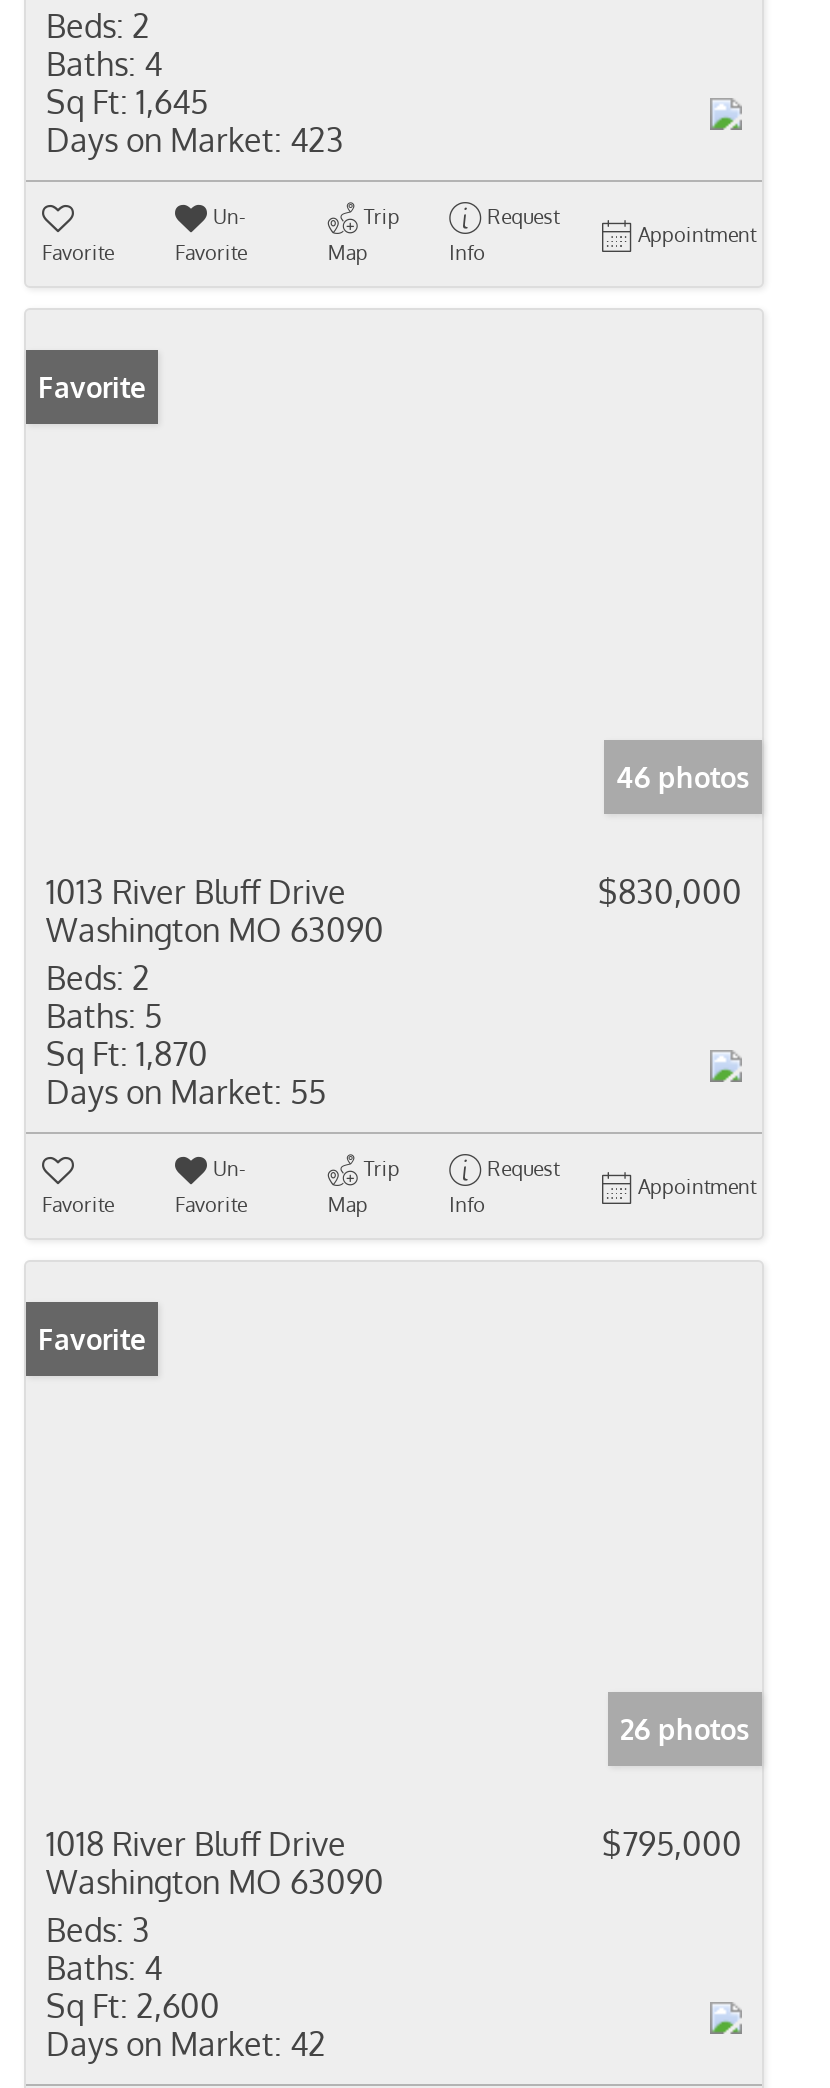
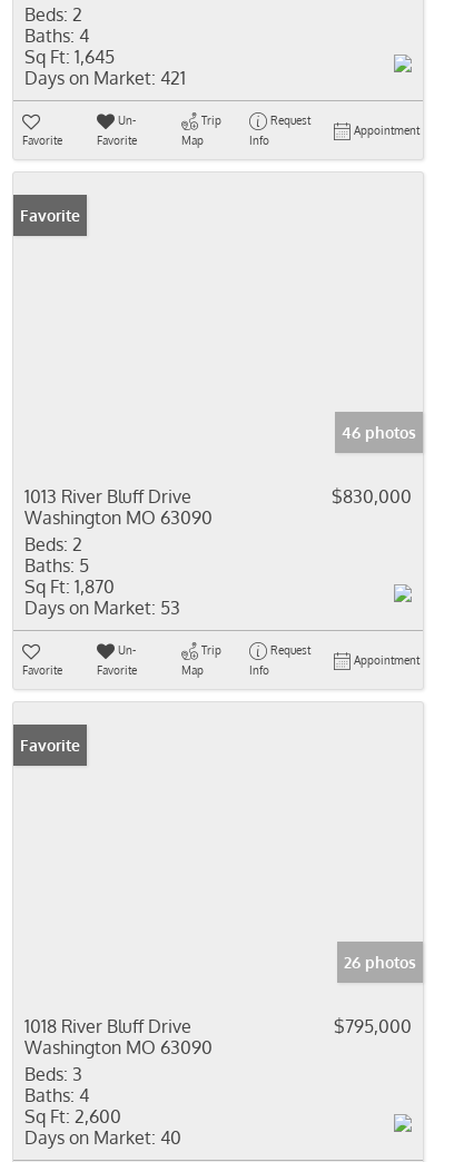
- Days on Market: 423
+ Days on Market: 421

- Days on Market: 55
+ Days on Market: 53

- Days on Market: 42
+ Days on Market: 40
